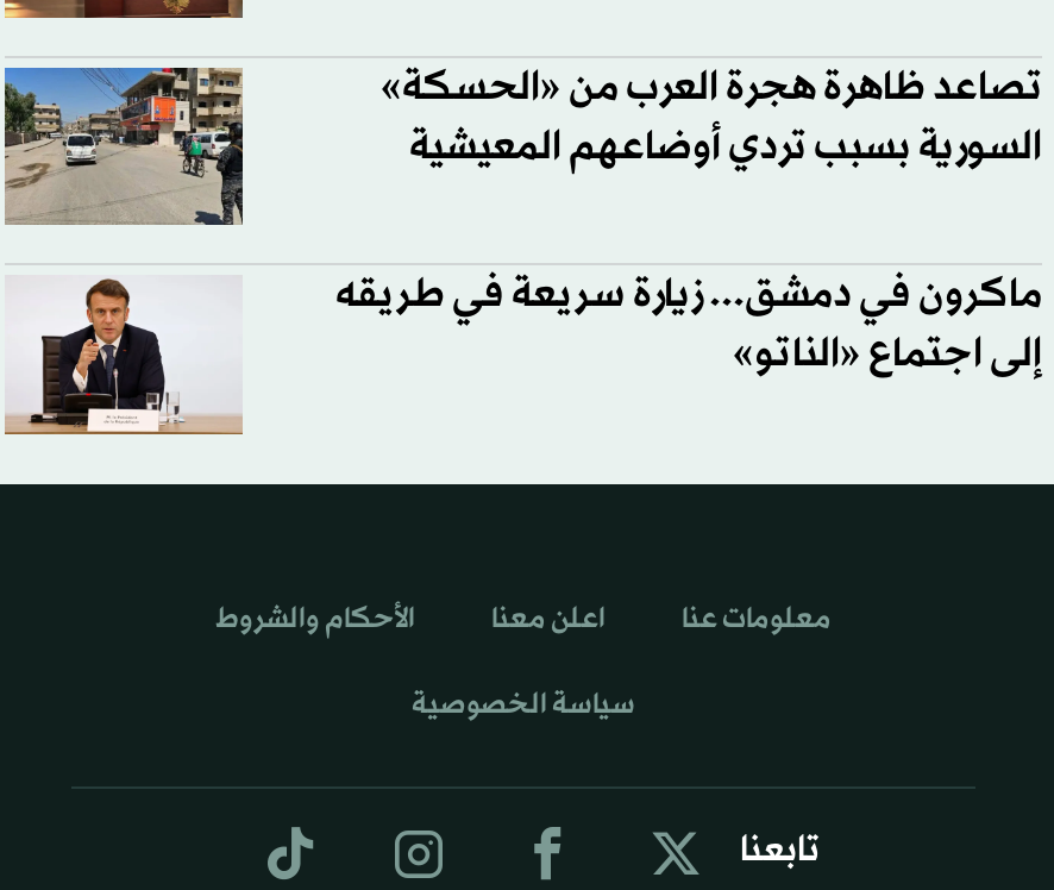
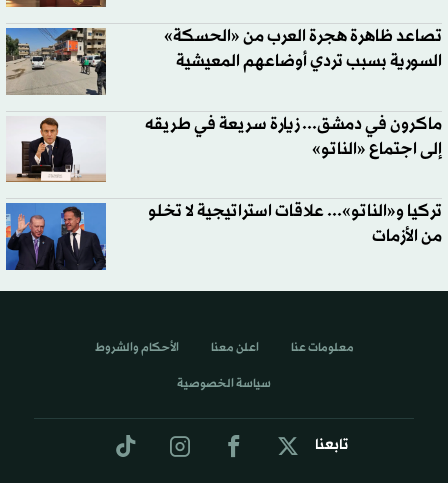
+ [image]

+ تركيا و«الناتو»... علاقات استراتيجية لا تخلو
+ من الأزمات
